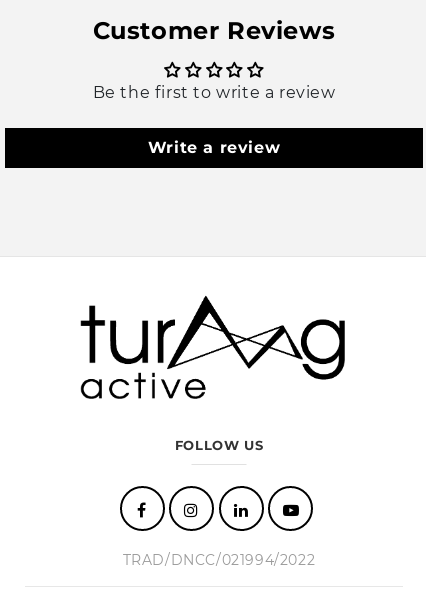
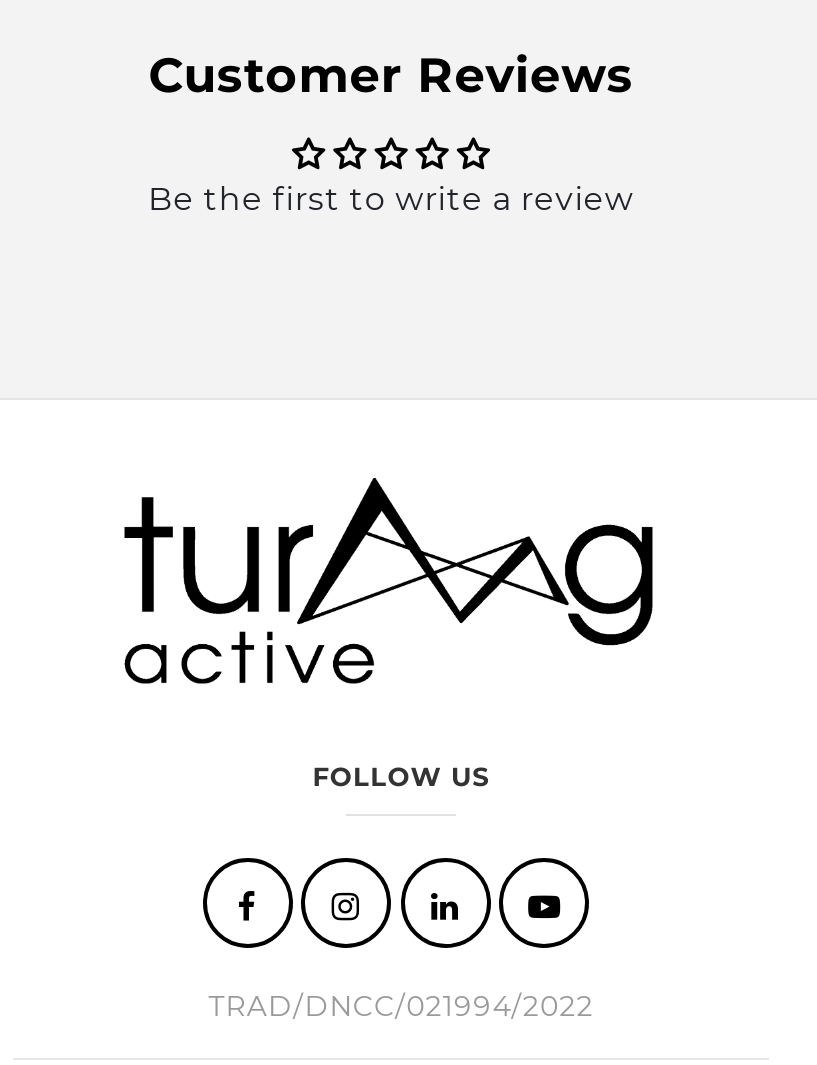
- Write a review
